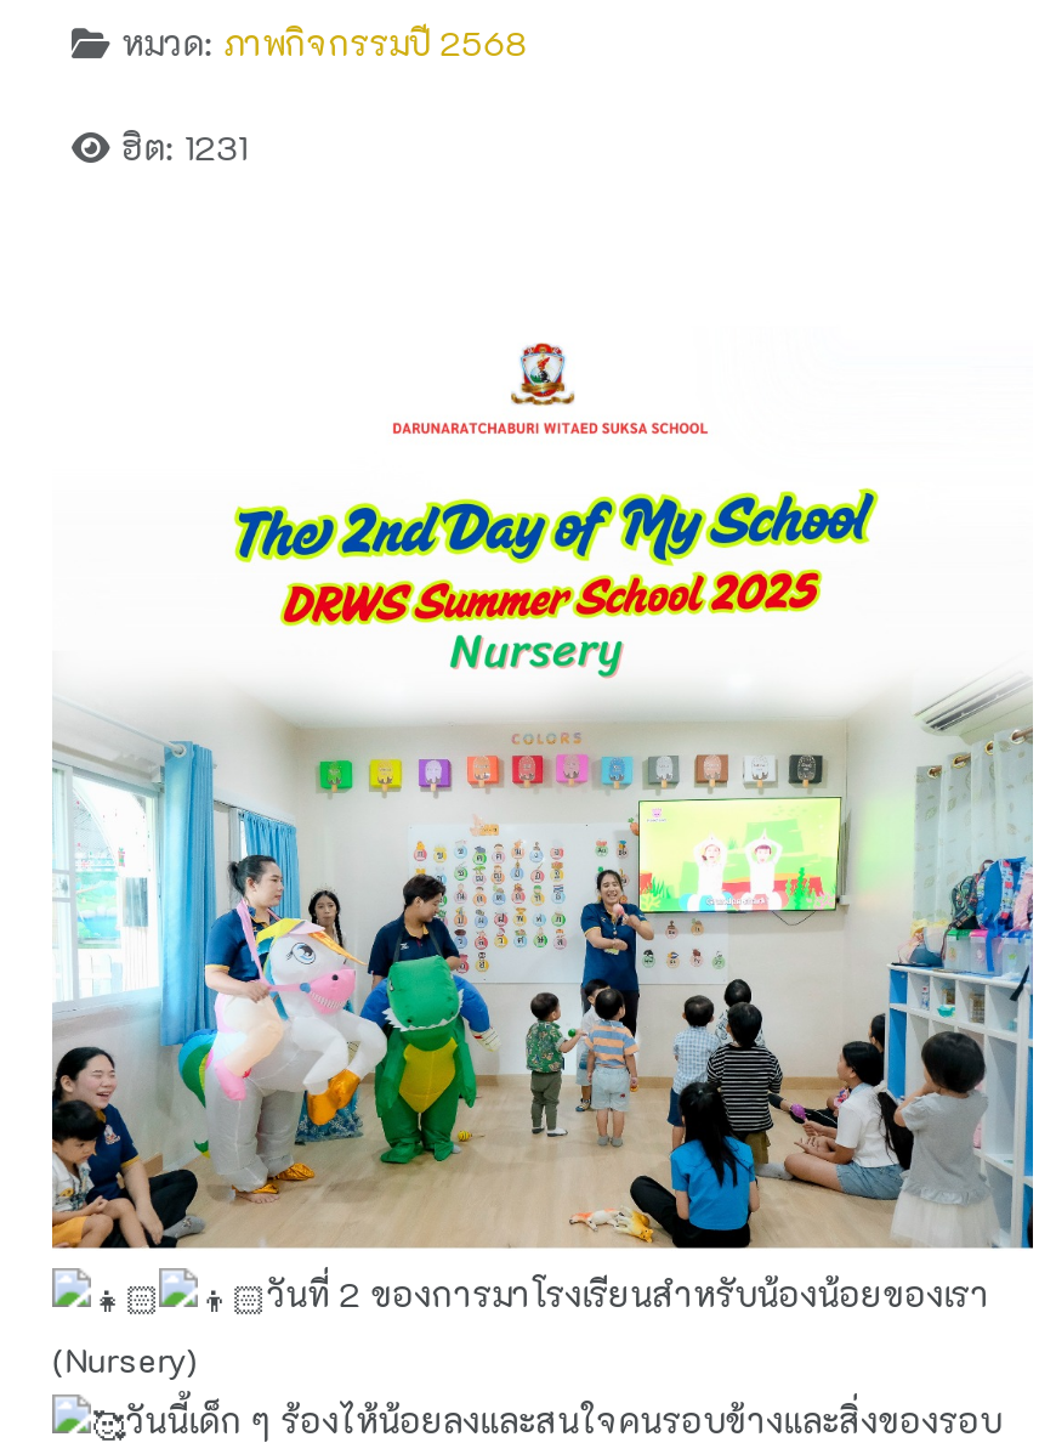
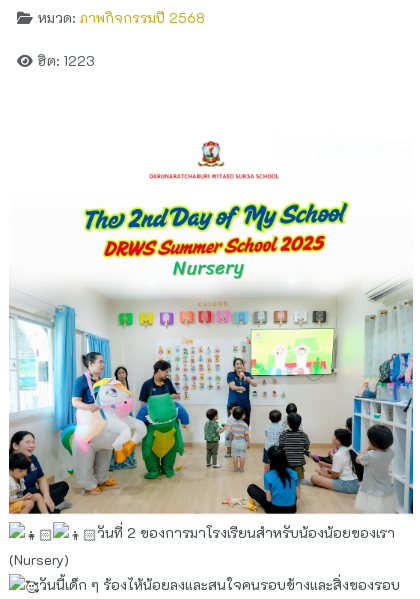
- ฮิต: 1231
+ ฮิต: 1223
